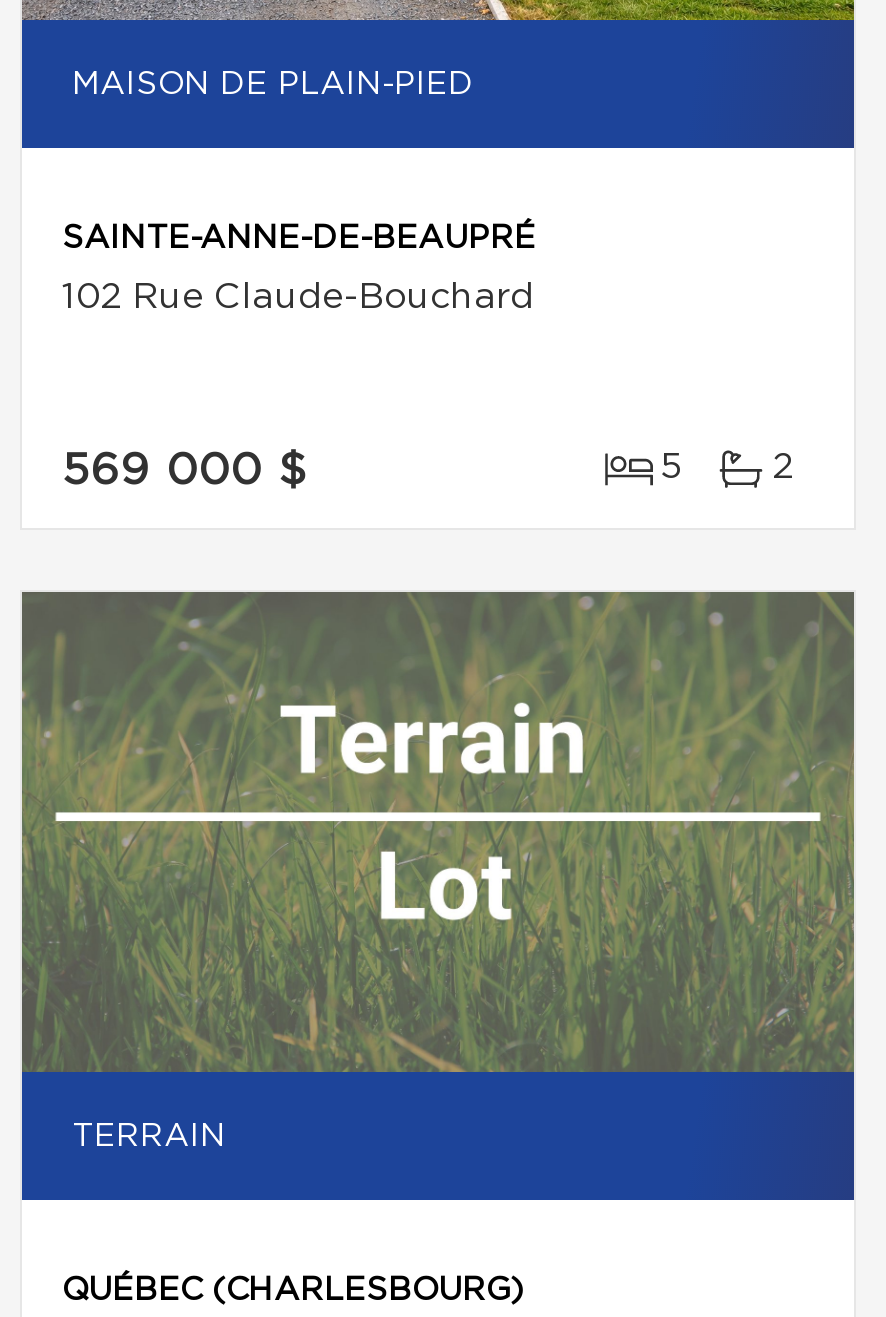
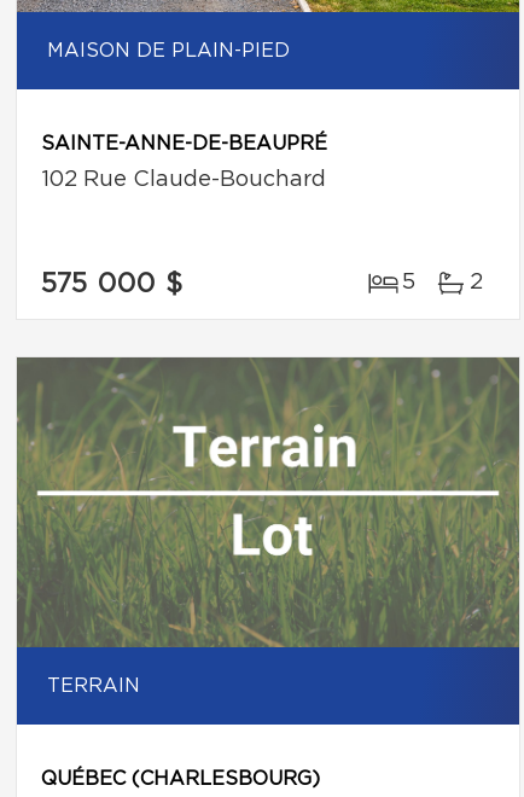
- 569 000 $
+ 575 000 $
